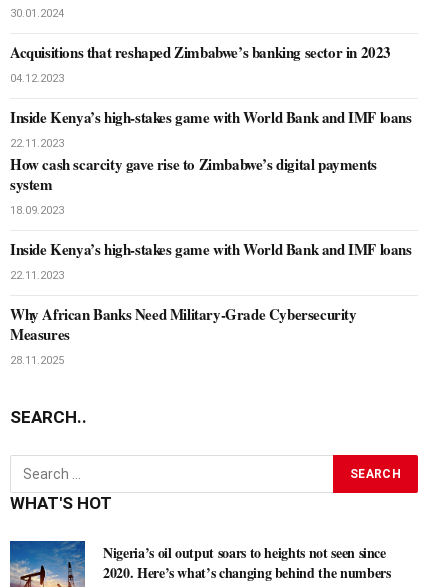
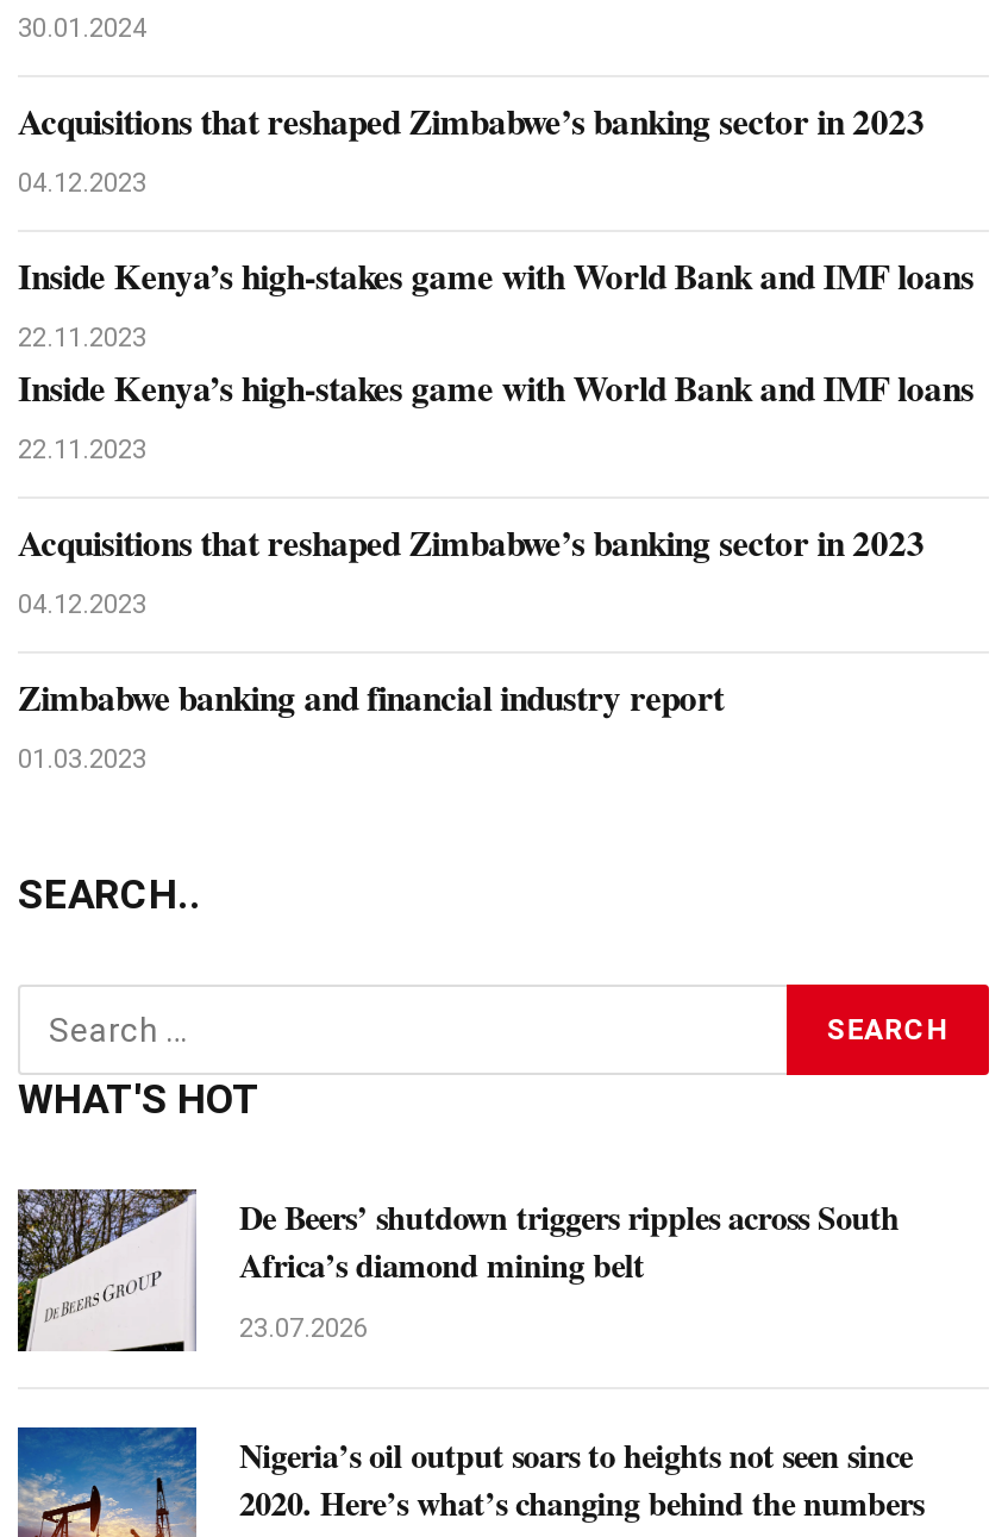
- How cash scarcity gave rise to Zimbabwe’s digital payments
- system
- 18.09.2023

moved up: Inside Kenya’s high-stakes game with World Bank and IMF loans | 22.11.2023

- Why African Banks Need Military-Grade Cybersecurity
- Measures
- 28.11.2025
+ Acquisitions that reshaped Zimbabwe’s banking sector in 2023
+ 04.12.2023
+ Zimbabwe banking and financial industry report
+ 01.03.2023

moved up: SEARCH.. | WHAT'S HOT

+ [image]
+ De Beers’ shutdown triggers ripples across South
+ Africa’s diamond mining belt
+ 23.07.2026
